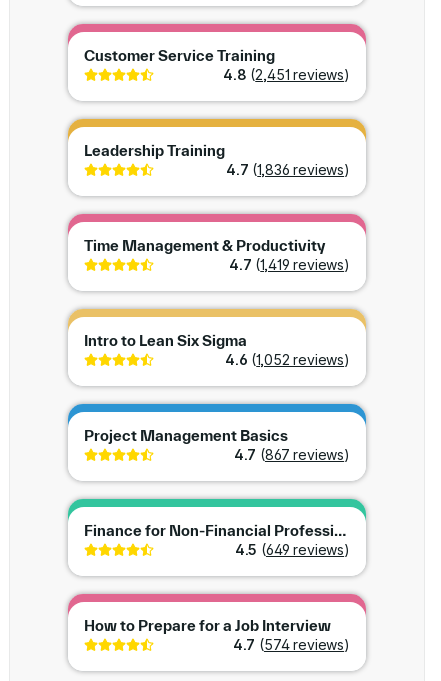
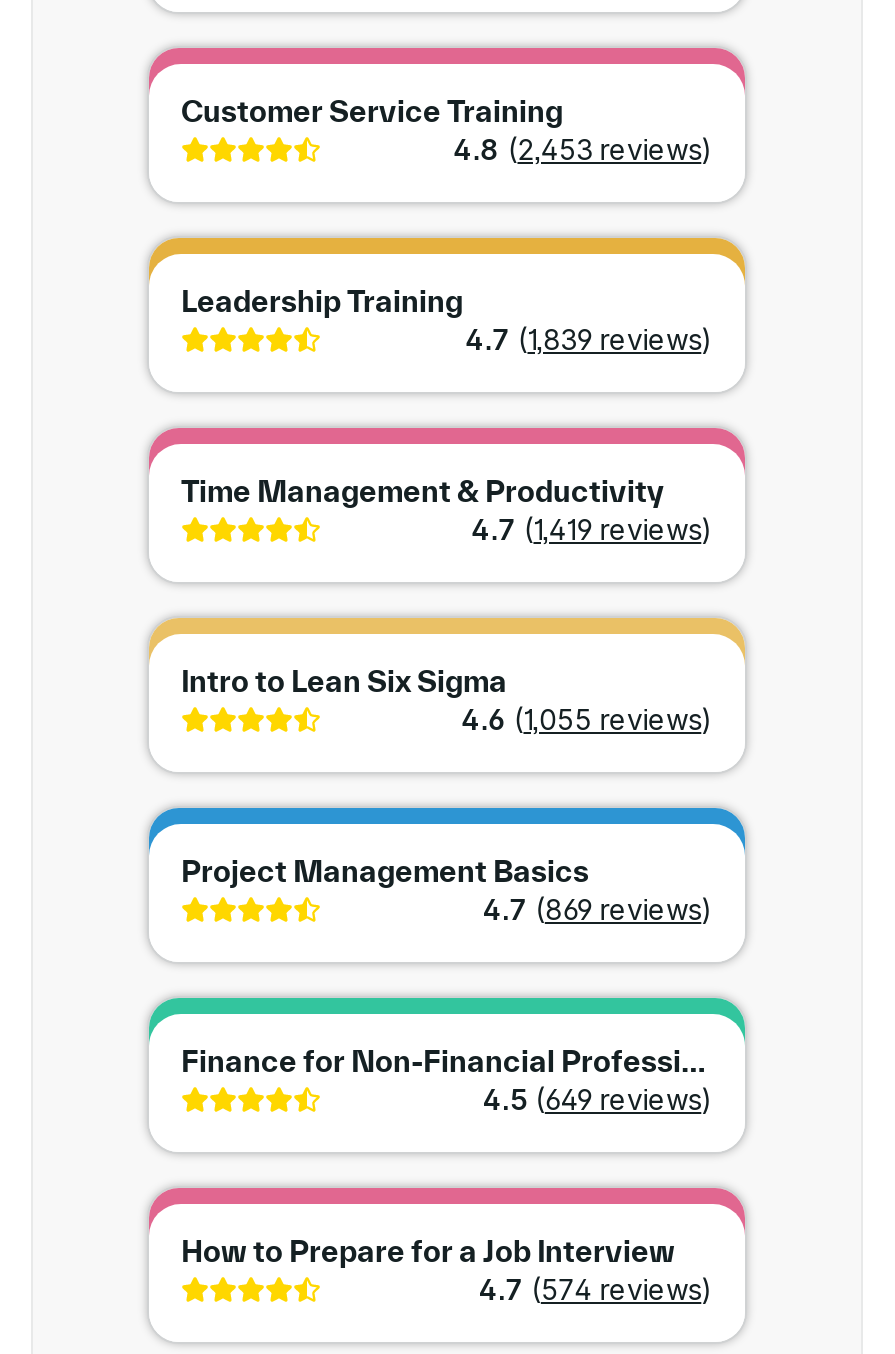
- 4.8 (2,451 reviews)
+ 4.8 (2,453 reviews)

- 4.7 (1,836 reviews)
+ 4.7 (1,839 reviews)

- 4.6 (1,052 reviews)
+ 4.6 (1,055 reviews)

- 4.7 (867 reviews)
+ 4.7 (869 reviews)
